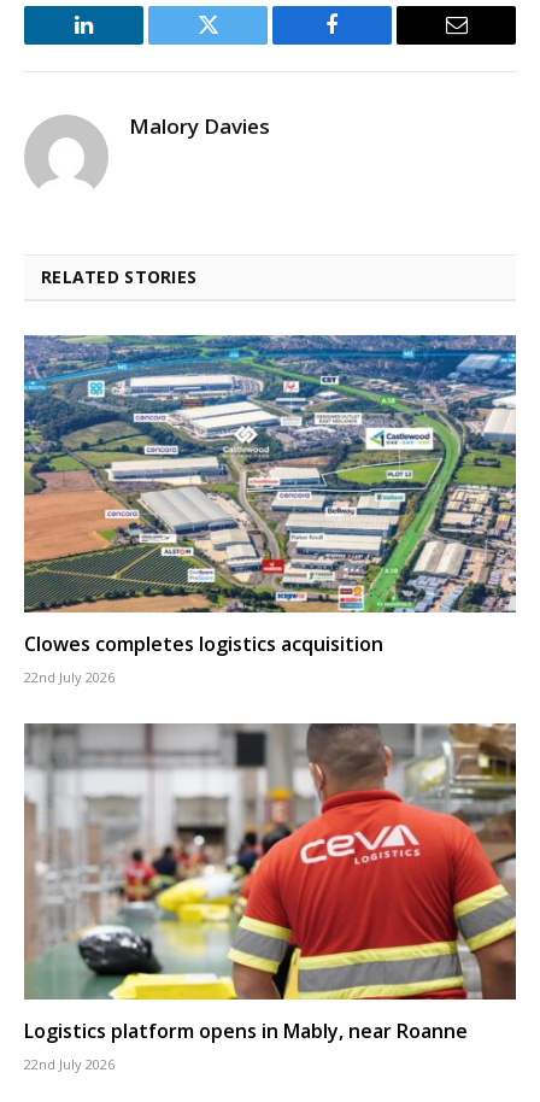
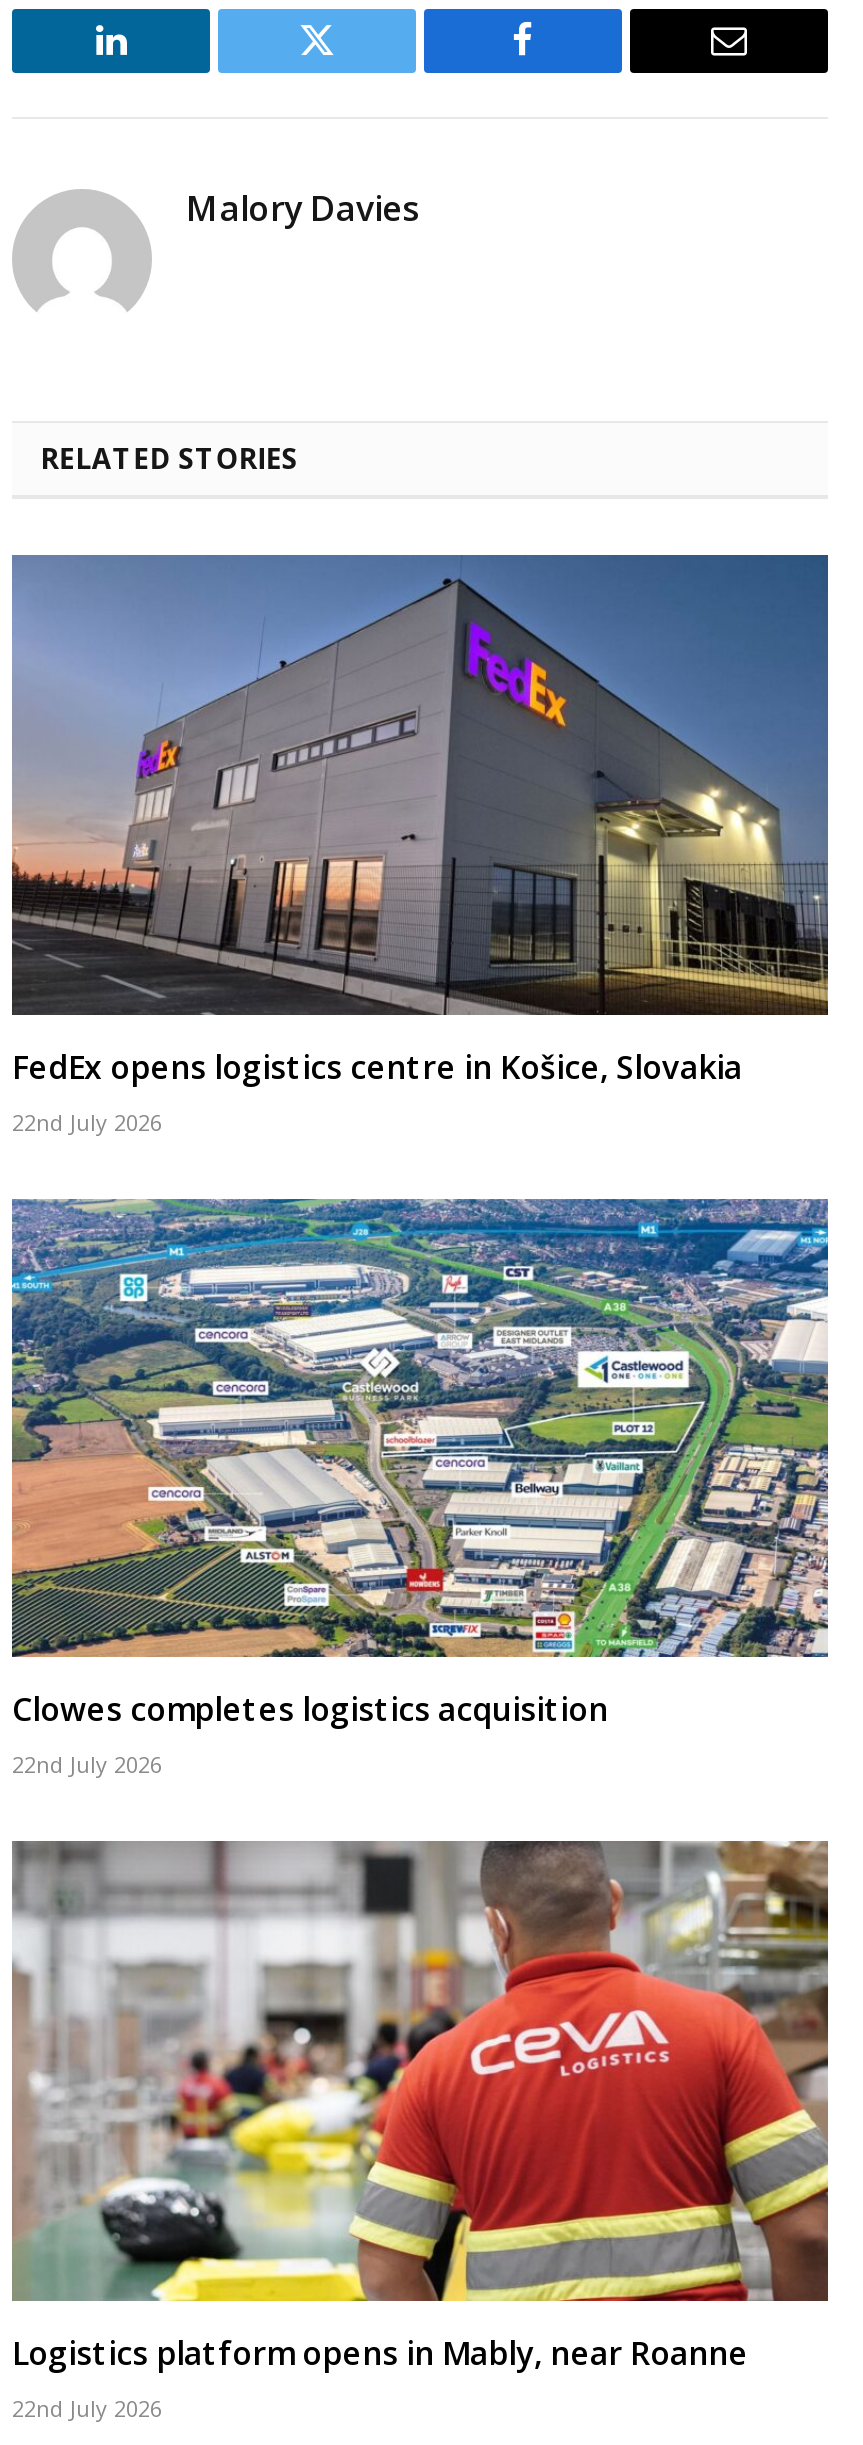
+ [image]
+ FedEx opens logistics centre in Košice, Slovakia
+ 22nd July 2026
